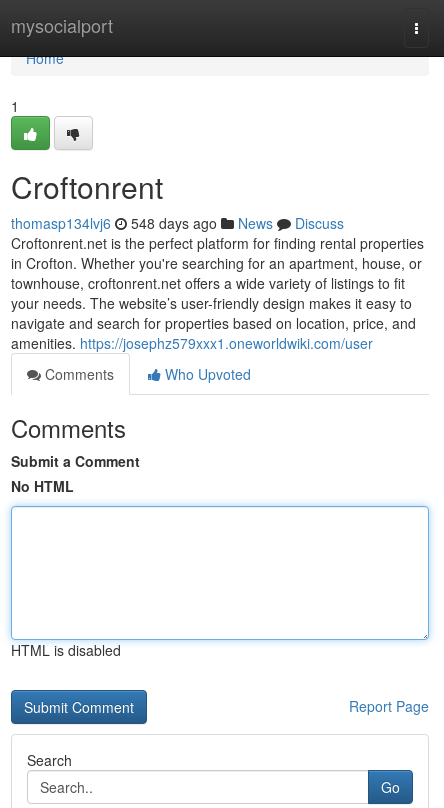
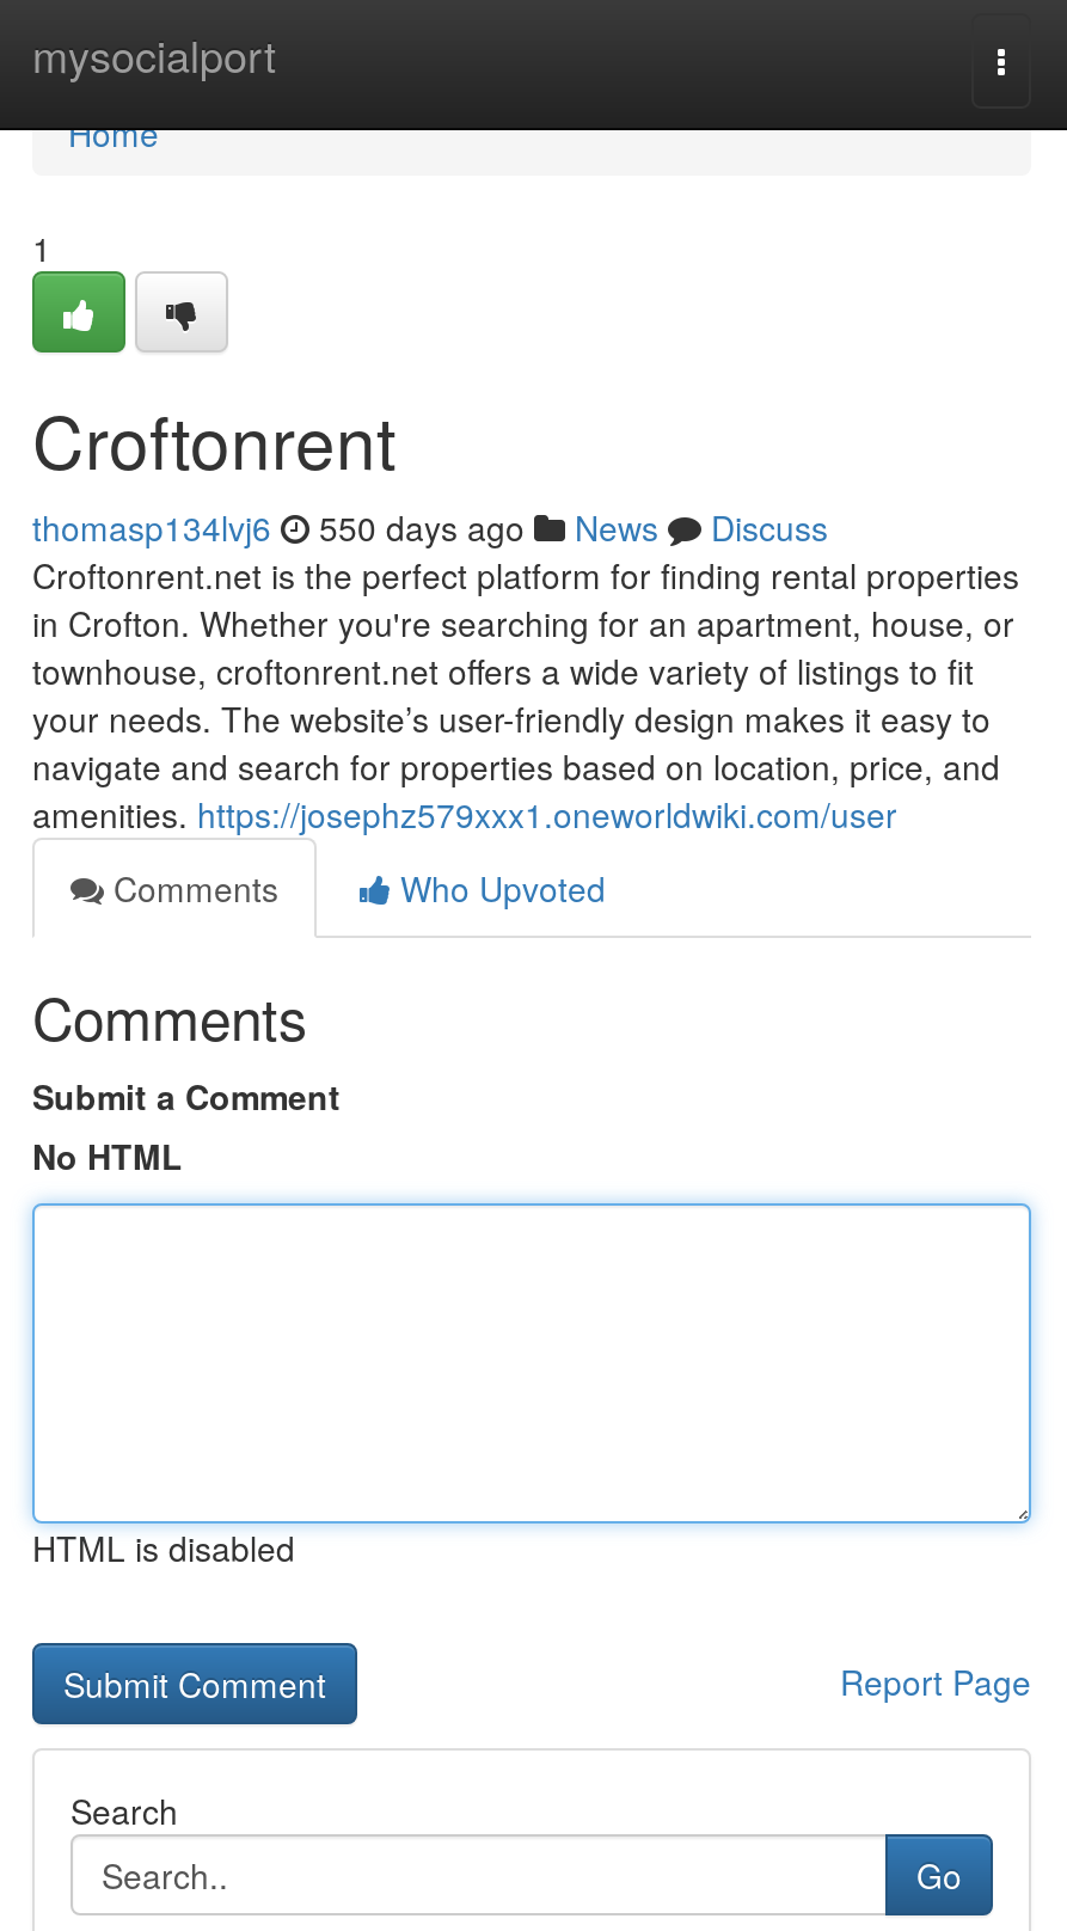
- thomasp134lvj6 548 days ago News Discuss
+ thomasp134lvj6 550 days ago News Discuss
